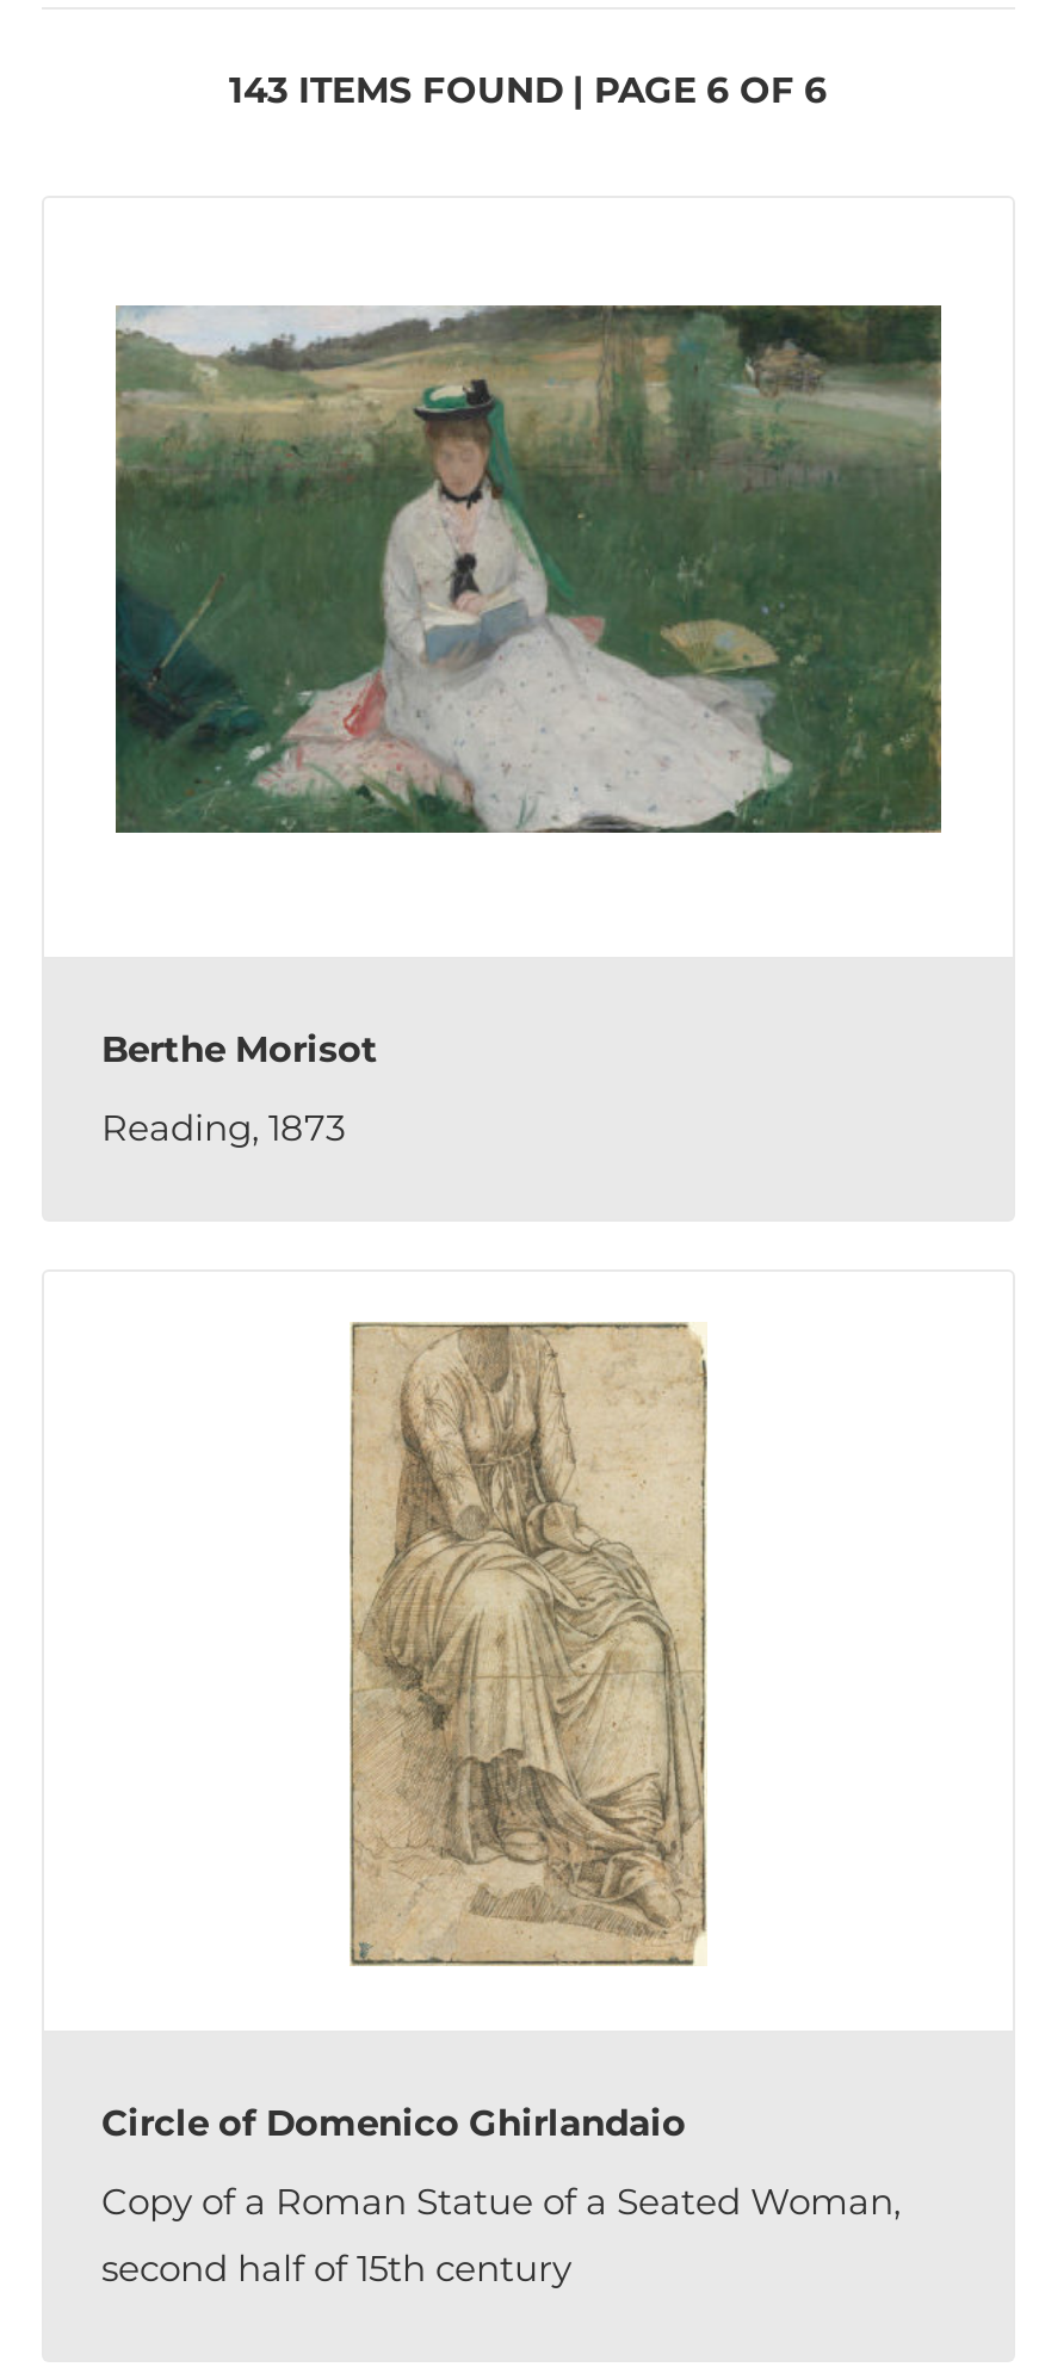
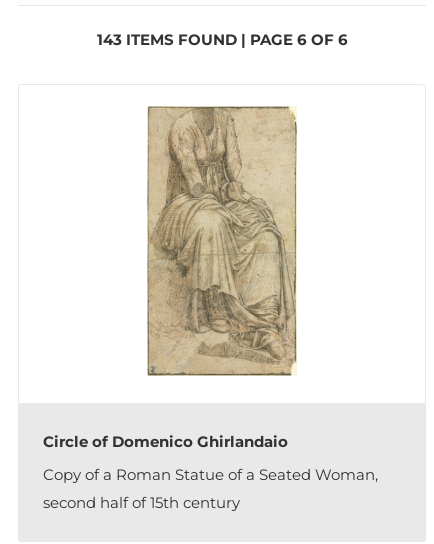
- [image]

- Berthe Morisot
- Reading, 1873
